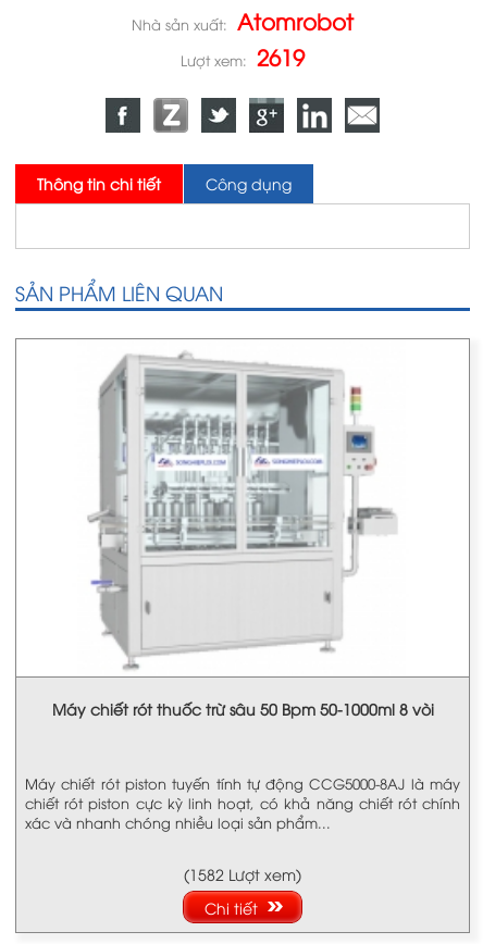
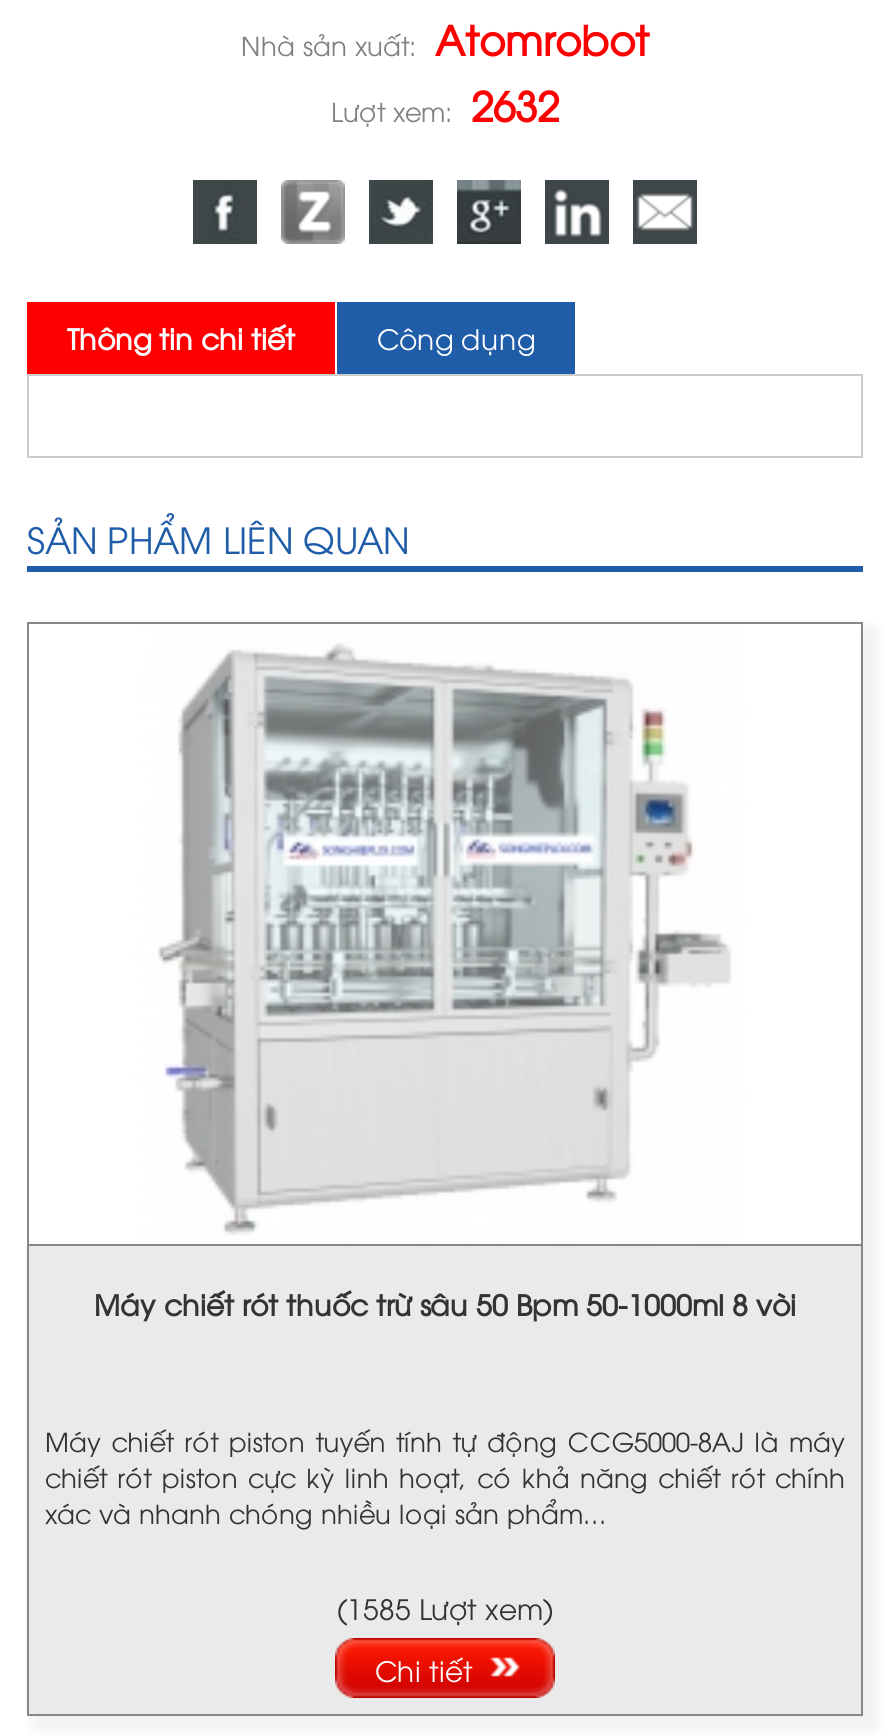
- Lượt xem: 2619
+ Lượt xem: 2632

- (1582 Lượt xem)
+ (1585 Lượt xem)
